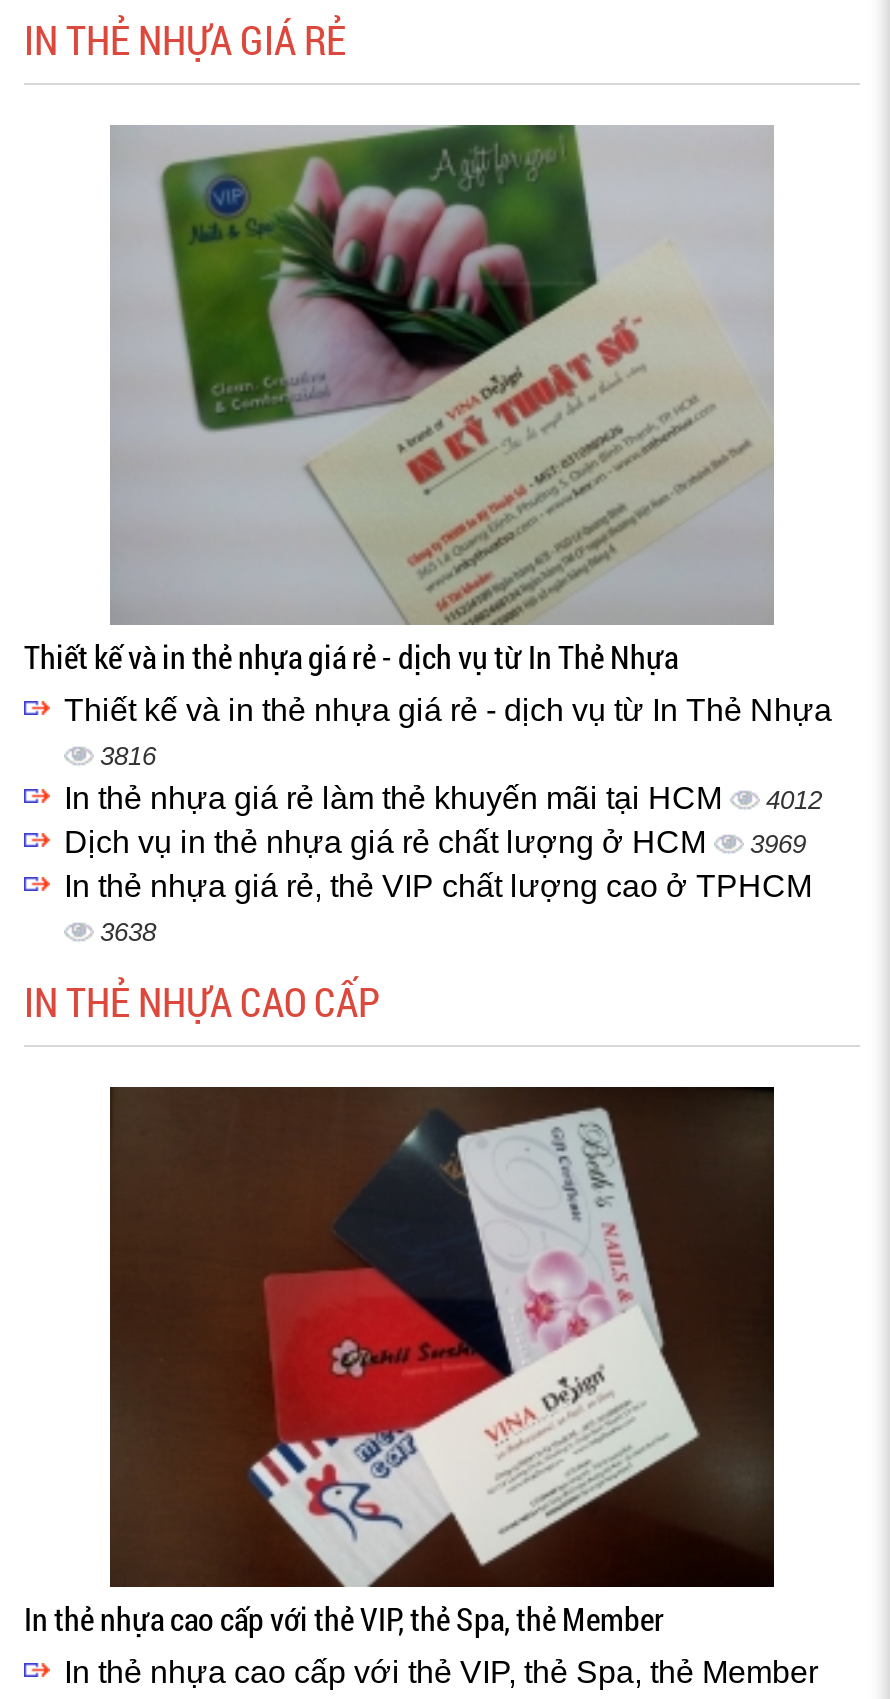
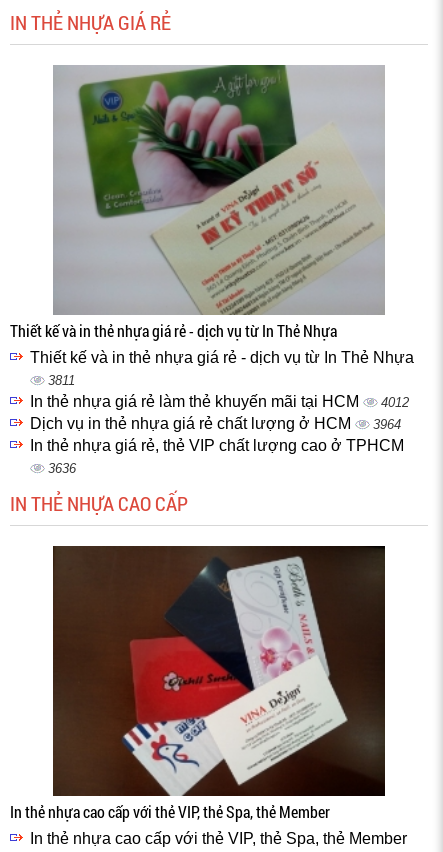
- 3816
+ 3811

- Dịch vụ in thẻ nhựa giá rẻ chất lượng ở HCM 3969
+ Dịch vụ in thẻ nhựa giá rẻ chất lượng ở HCM 3964

- 3638
+ 3636
